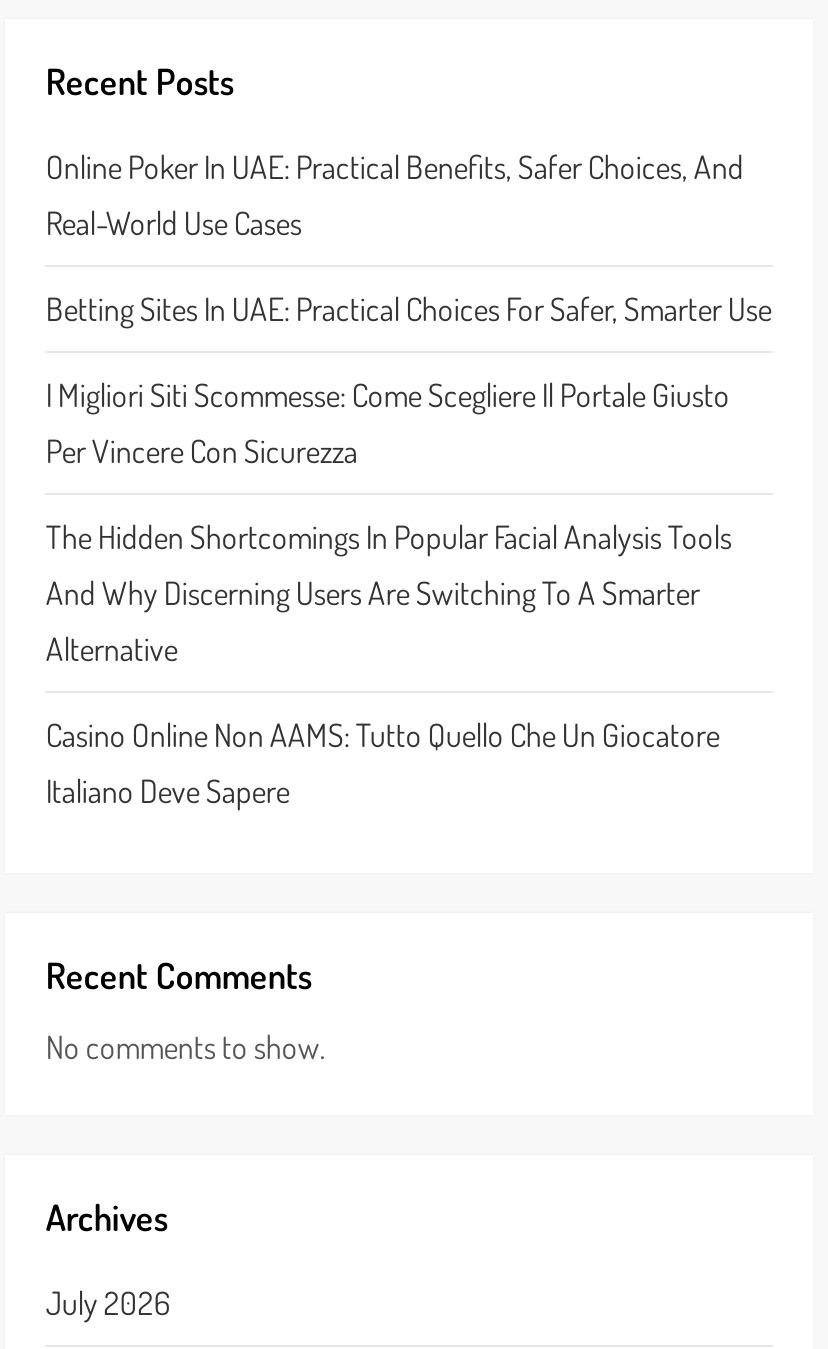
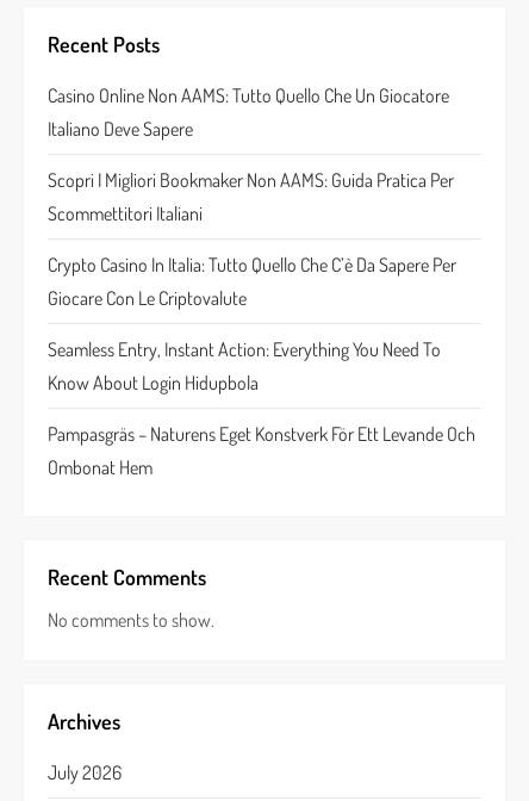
- Online Poker In UAE: Practical Benefits, Safer Choices, And
- Real-World Use Cases
- Betting Sites In UAE: Practical Choices For Safer, Smarter Use
- I Migliori Siti Scommesse: Come Scegliere Il Portale Giusto
- Per Vincere Con Sicurezza
- The Hidden Shortcomings In Popular Facial Analysis Tools
- And Why Discerning Users Are Switching To A Smarter
- Alternative

moved up: Casino Online Non AAMS: Tutto Quello Che Un Giocatore | Italiano Deve Sapere

+ Scopri I Migliori Bookmaker Non AAMS: Guida Pratica Per
+ Scommettitori Italiani
+ Crypto Casino In Italia: Tutto Quello Che C’è Da Sapere Per
+ Giocare Con Le Criptovalute
+ Seamless Entry, Instant Action: Everything You Need To
+ Know About Login Hidupbola
+ Pampasgräs – Naturens Eget Konstverk För Ett Levande Och
+ Ombonat Hem
